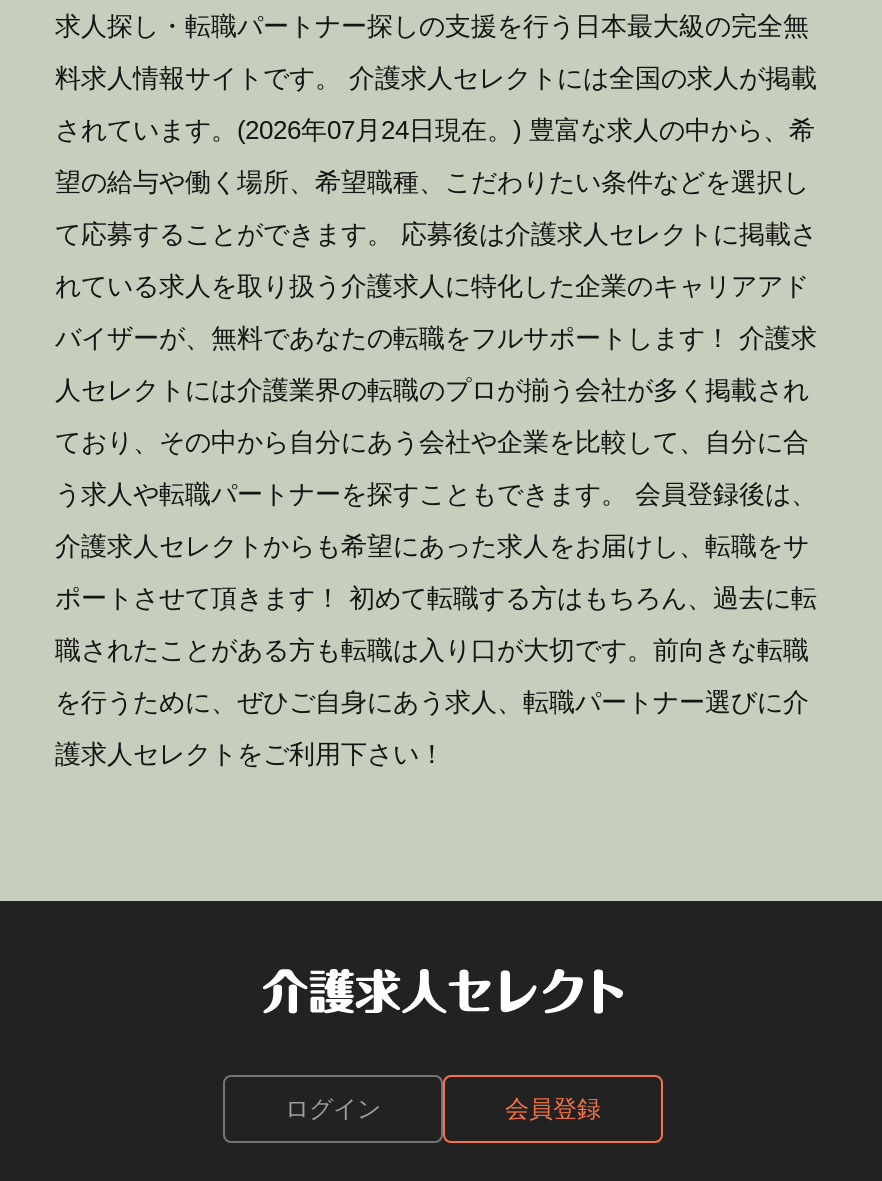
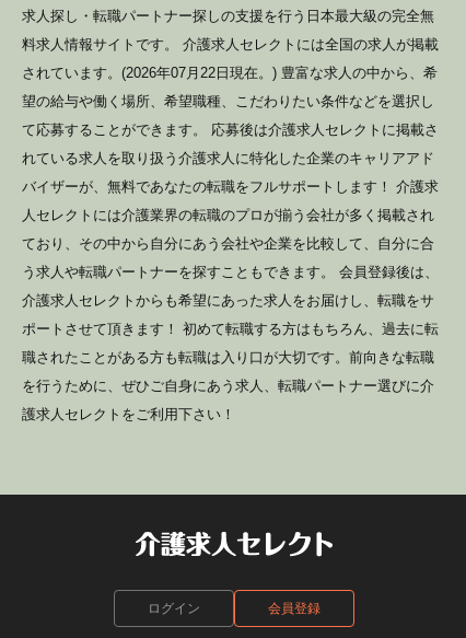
- されています。(2026年07月24日現在。) 豊富な求人の中から、希
+ されています。(2026年07月22日現在。) 豊富な求人の中から、希
